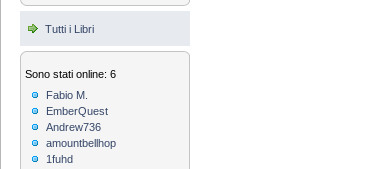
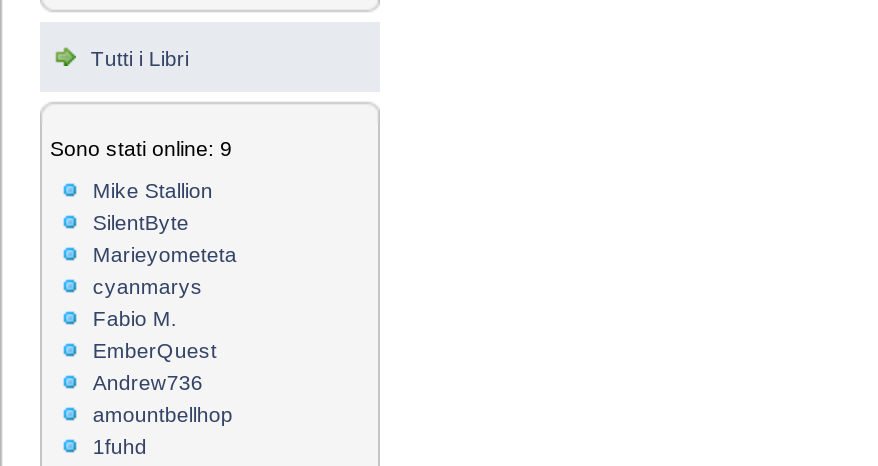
- Sono stati online: 6
+ Sono stati online: 9
+ Mike Stallion
+ SilentByte
+ Marieyometeta
+ cyanmarys
